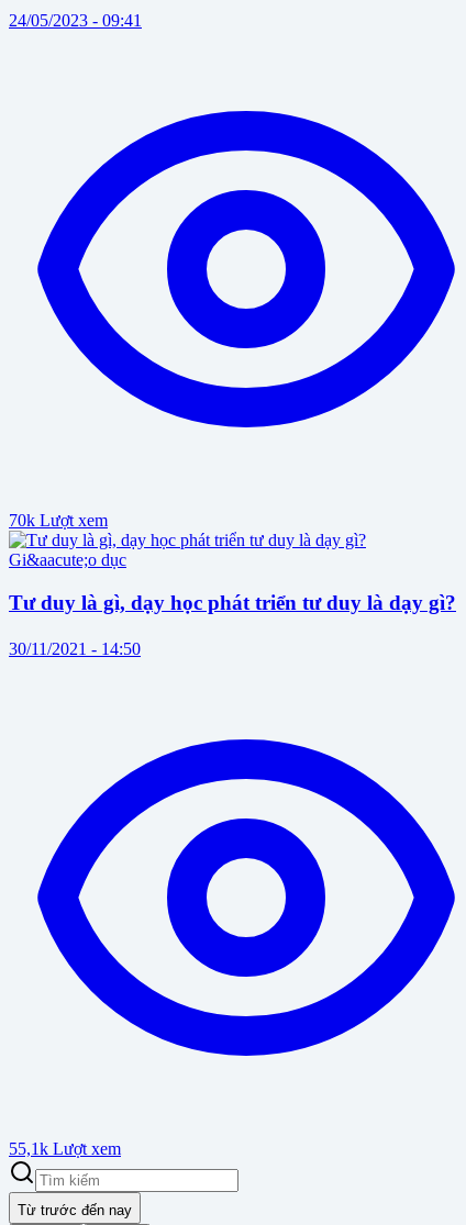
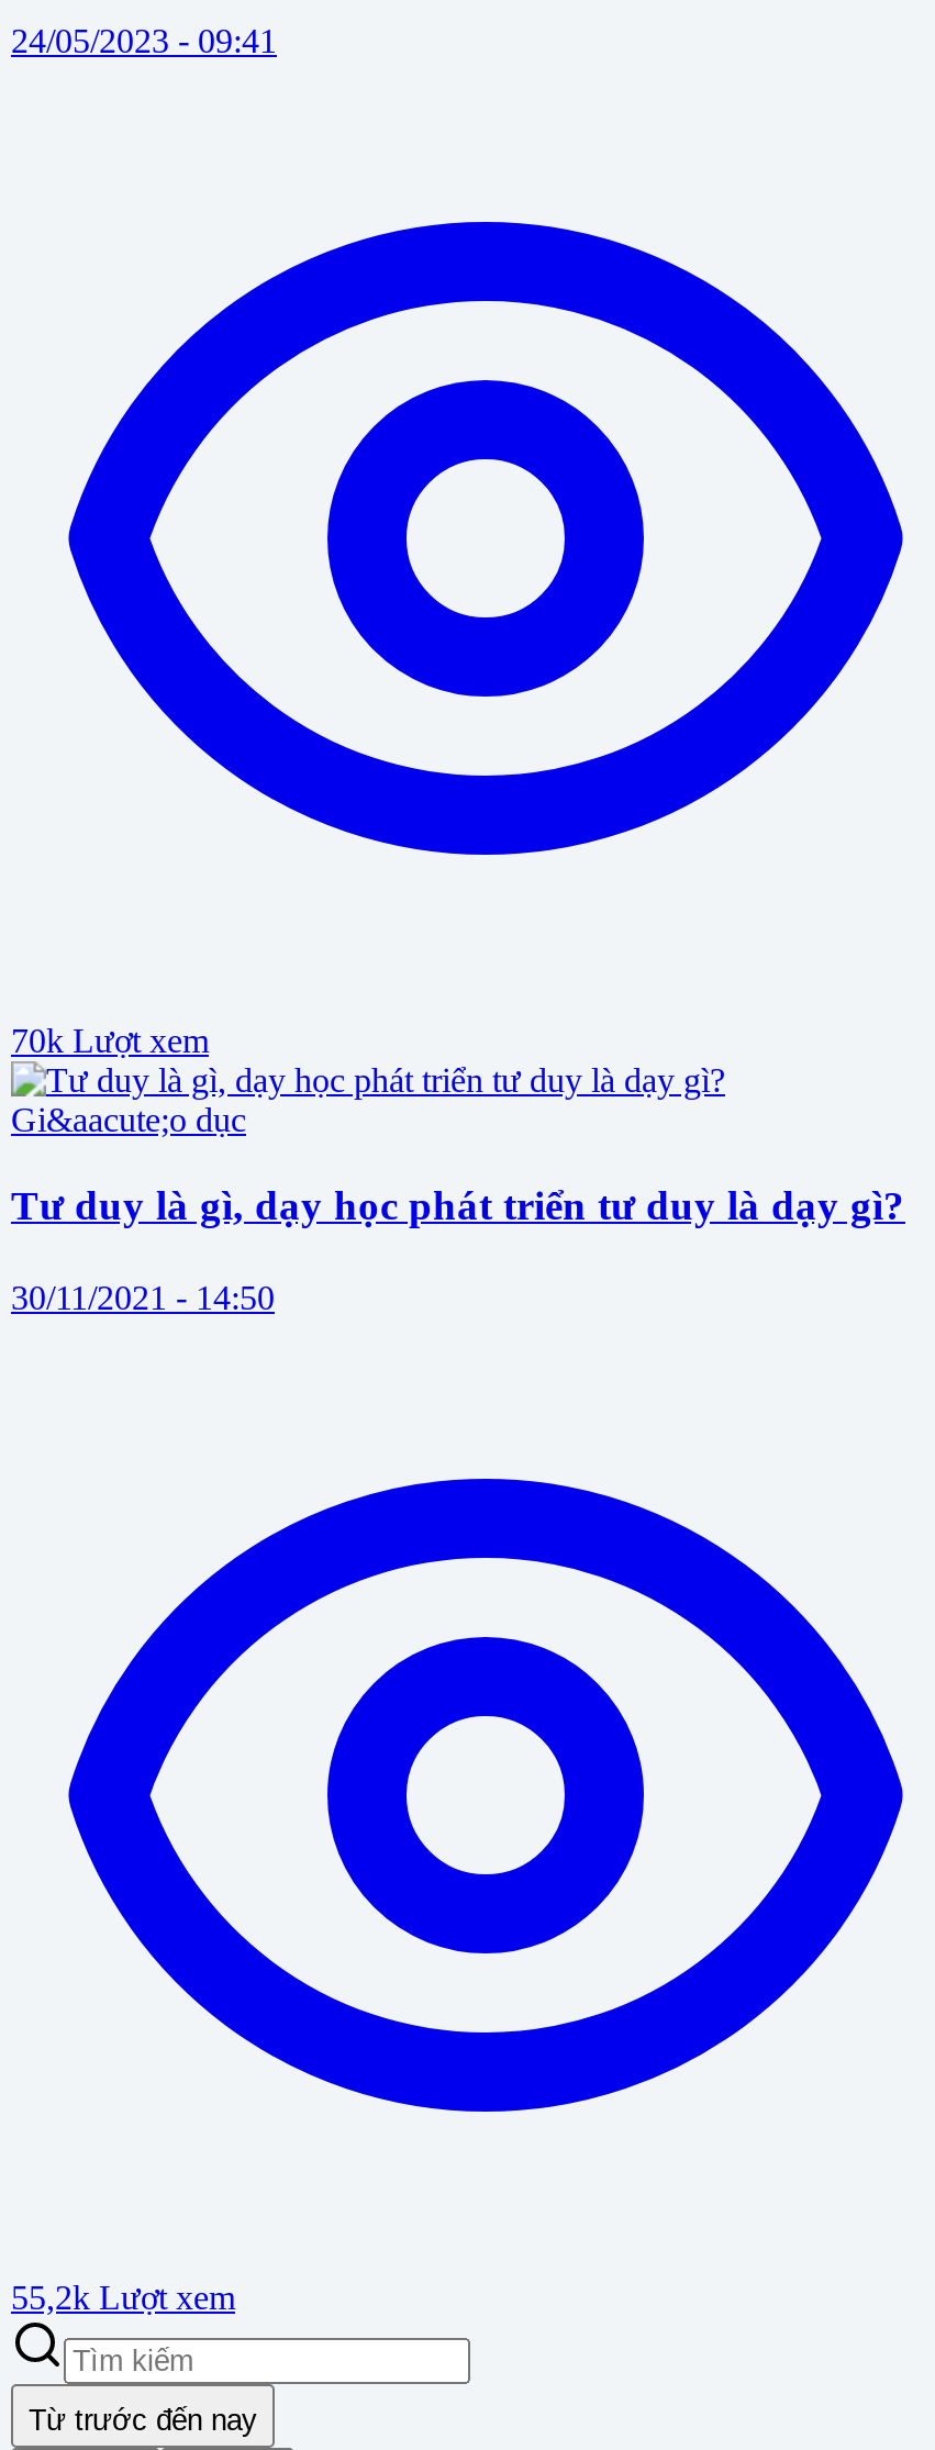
- 55,1k Lượt xem
+ 55,2k Lượt xem
